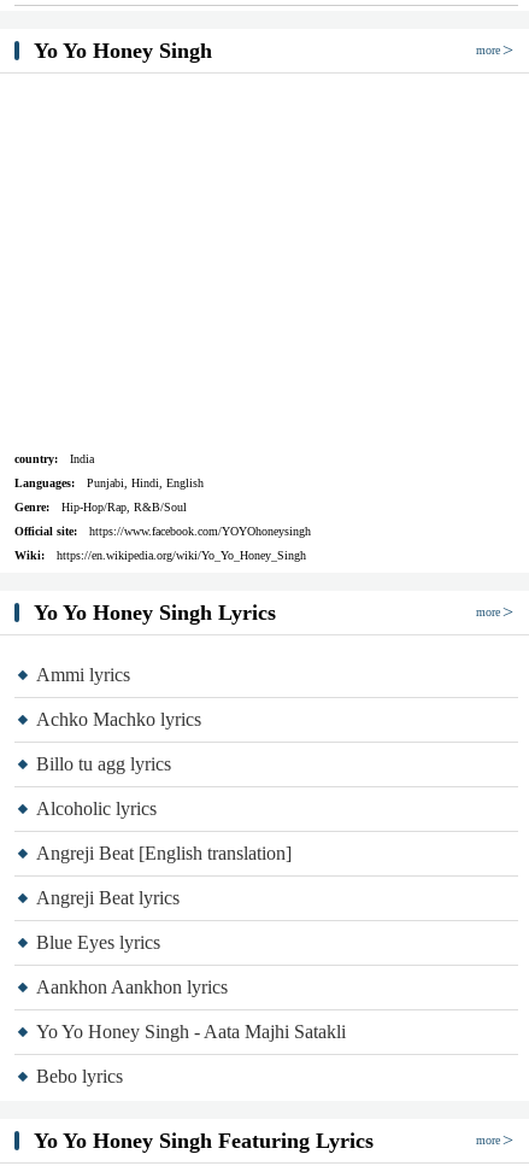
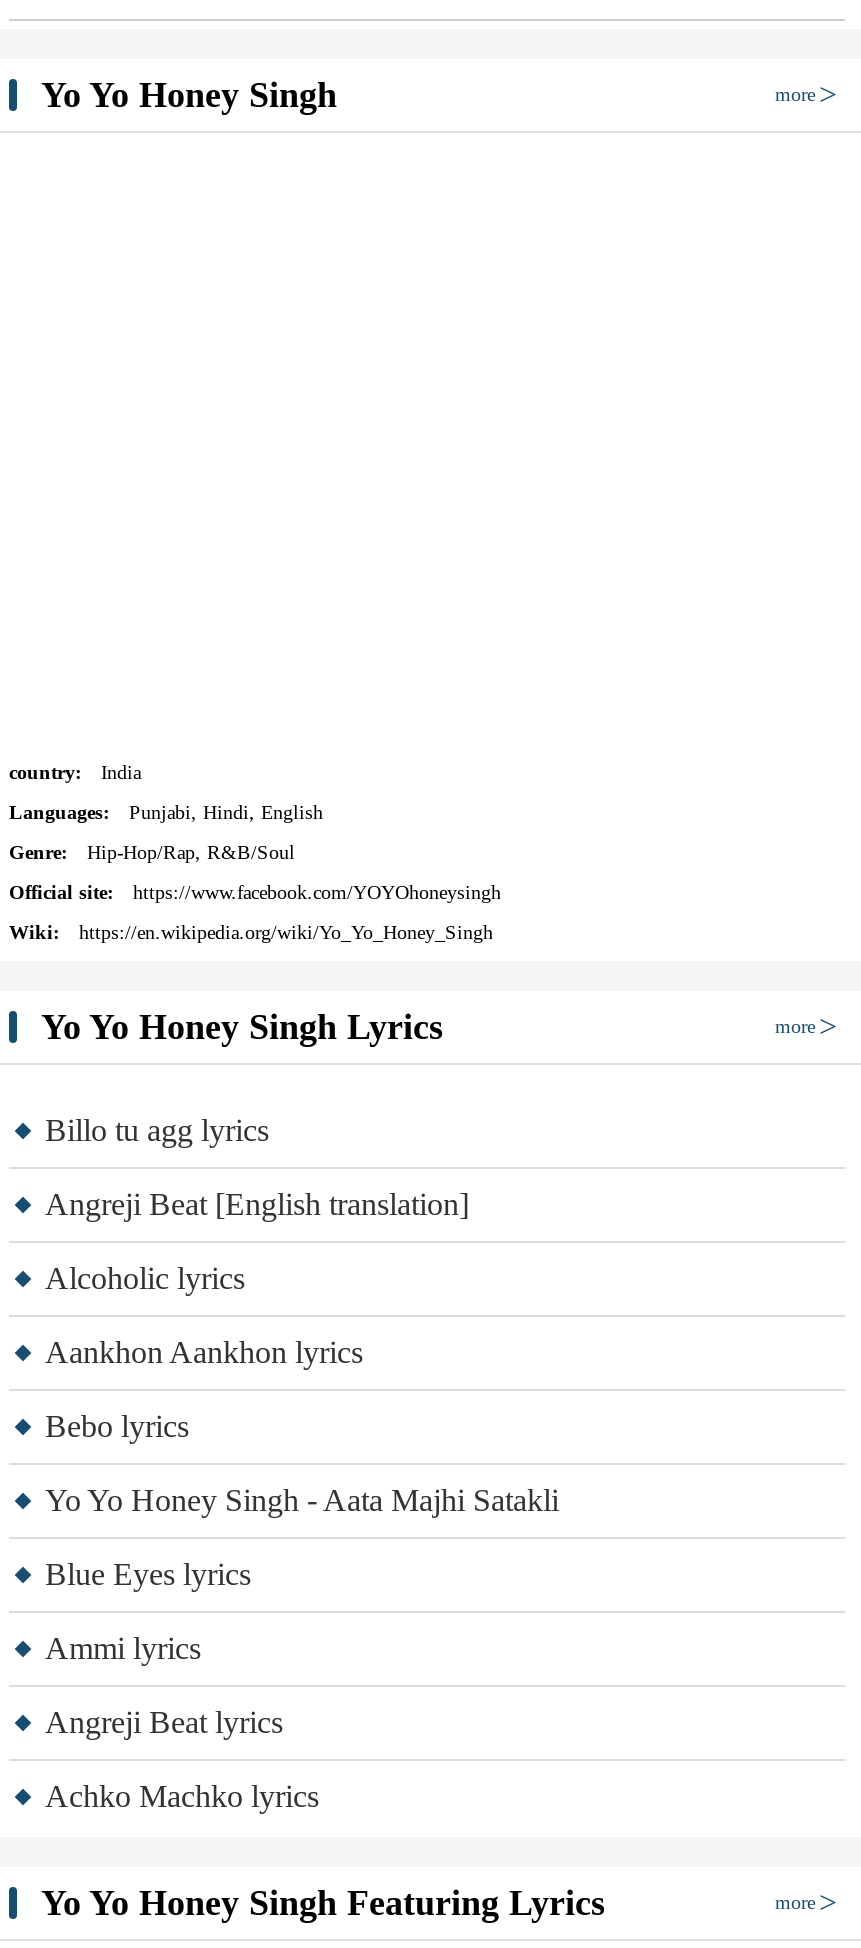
moved down: Ammi lyrics

moved down: Achko Machko lyrics

moved up: Billo tu agg lyrics | Alcoholic lyrics | Angreji Beat [English translation]

moved up: Angreji Beat lyrics

moved up: Blue Eyes lyrics | Aankhon Aankhon lyrics | Yo Yo Honey Singh - Aata Majhi Satakli | Bebo lyrics
